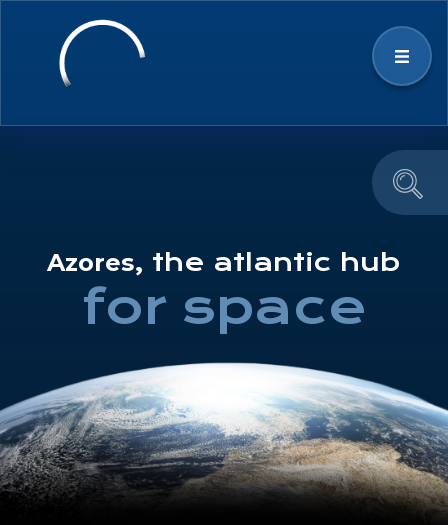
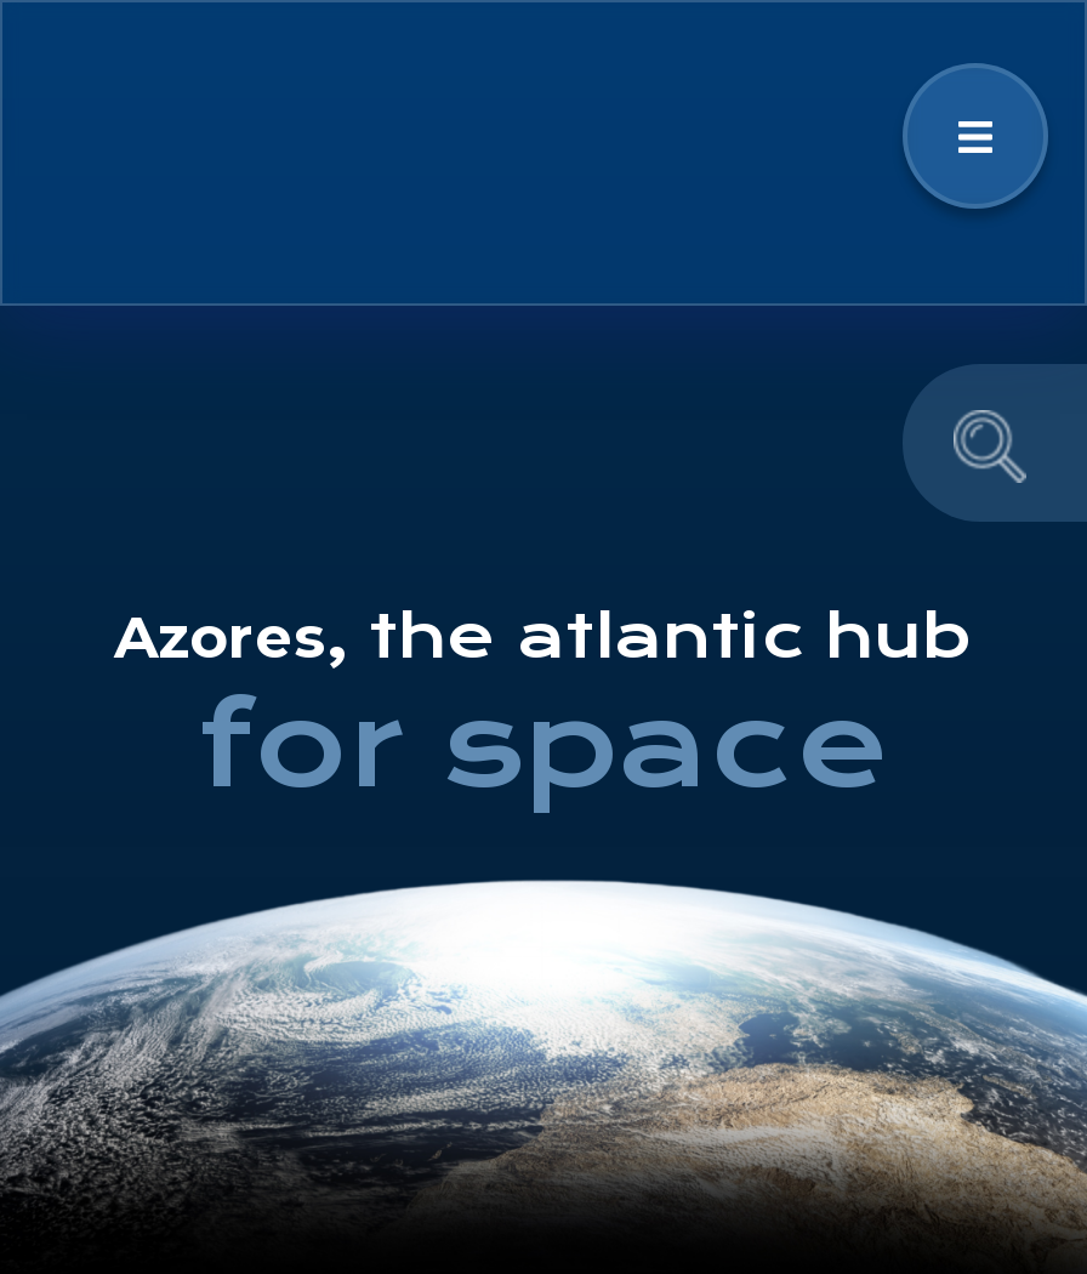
- [image]
